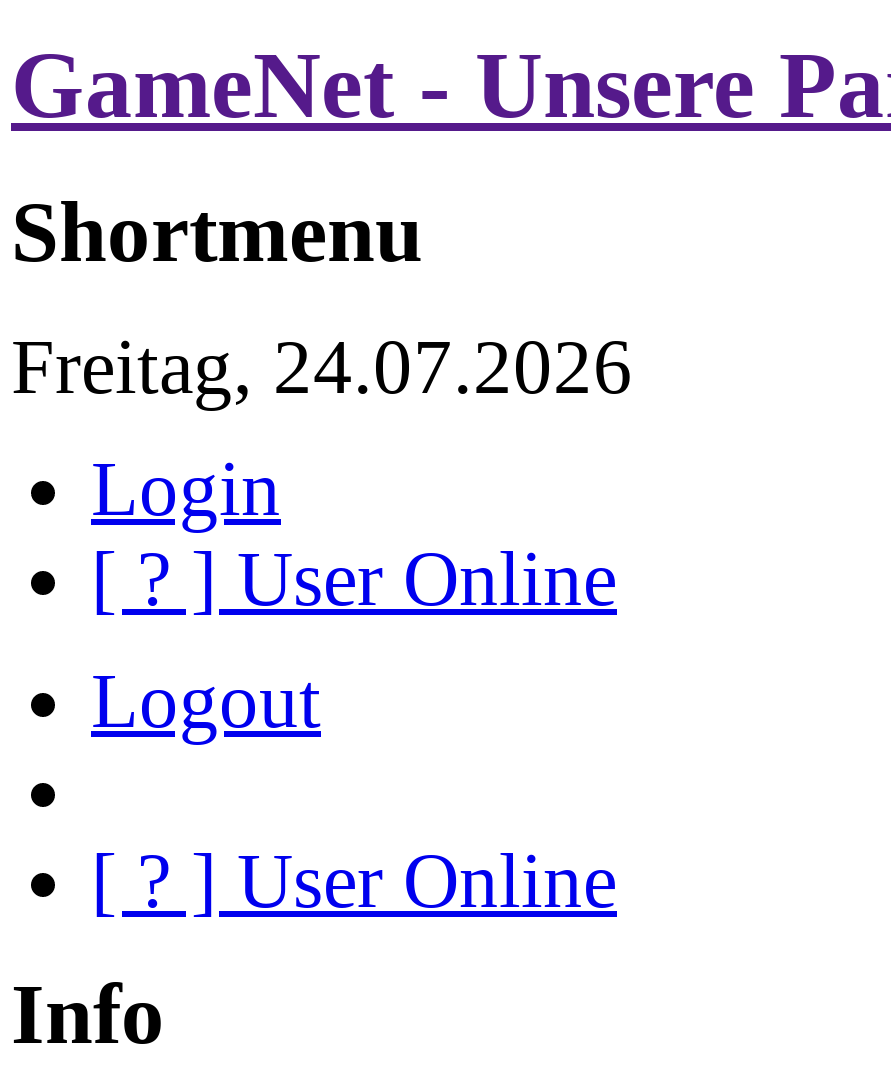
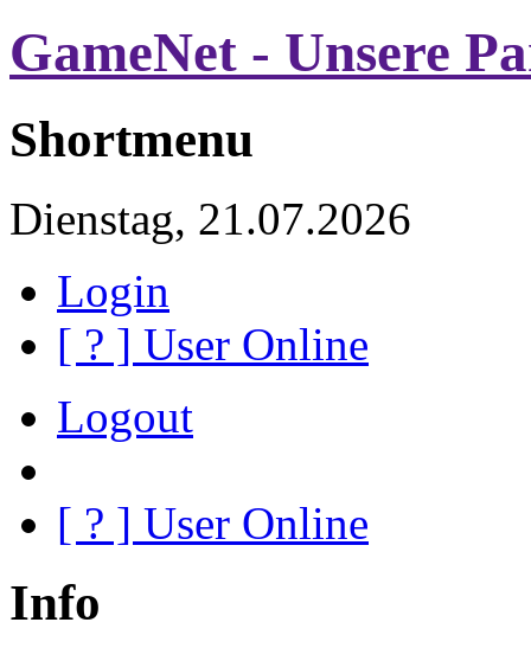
- Freitag, 24.07.2026
+ Dienstag, 21.07.2026
